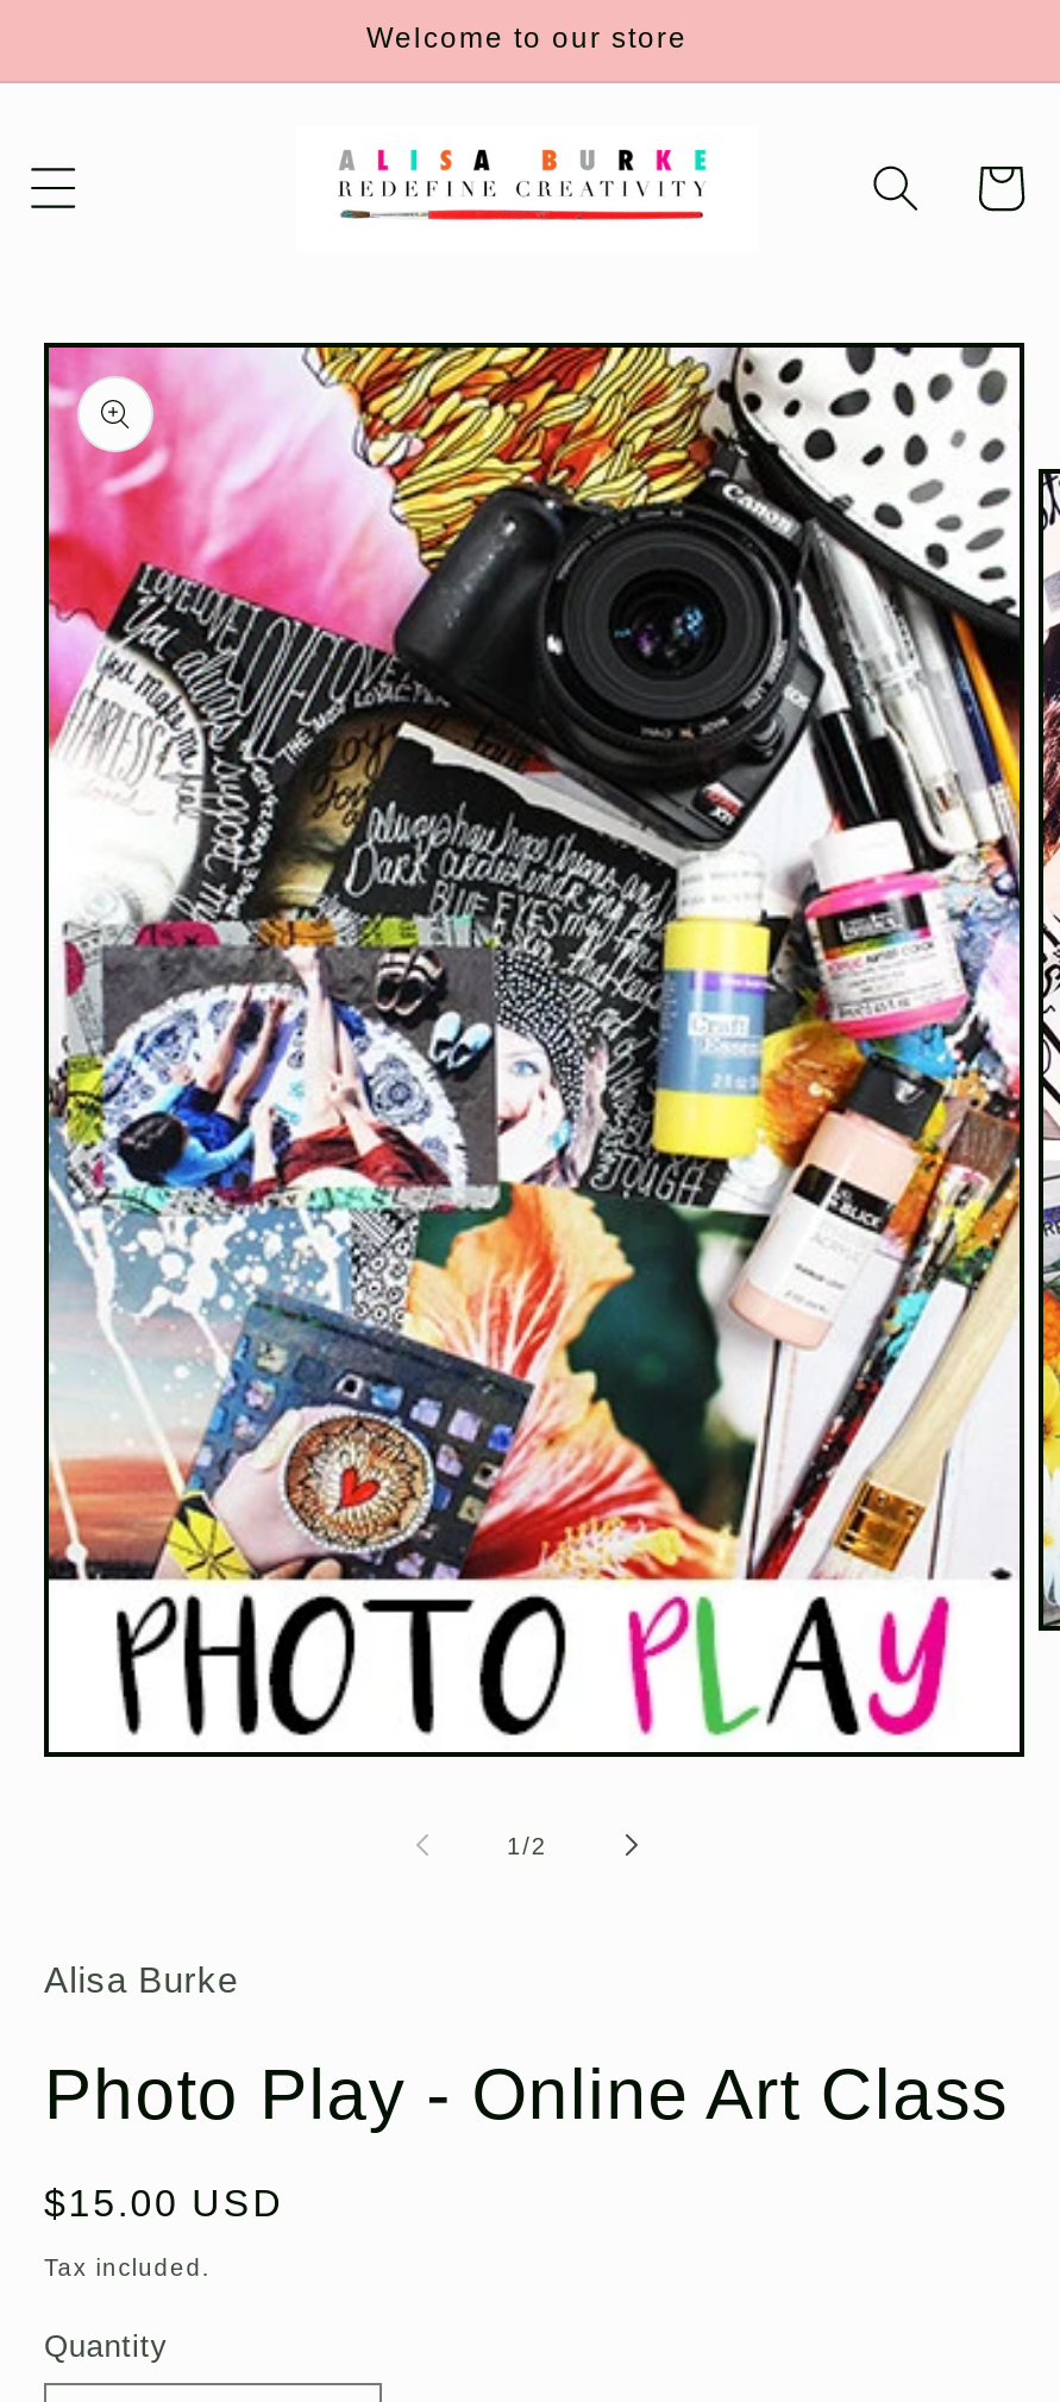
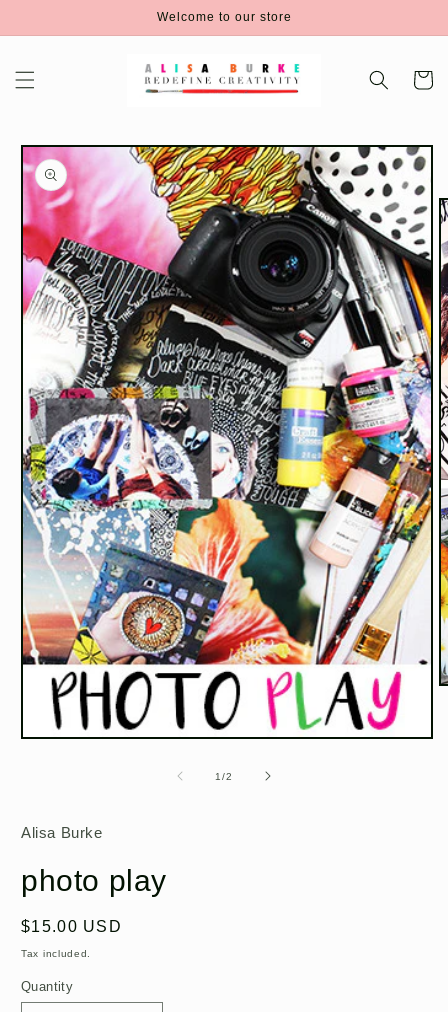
- Photo Play - Online Art Class
+ photo play
